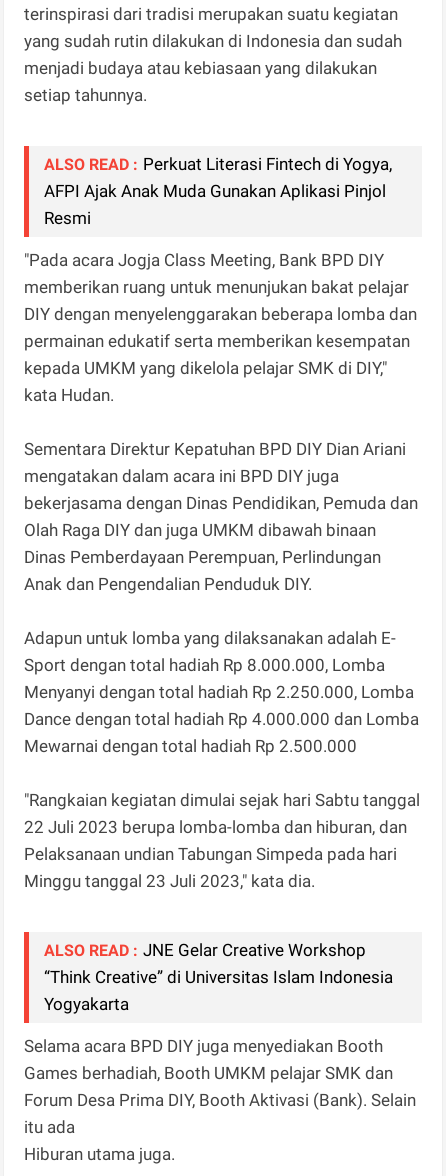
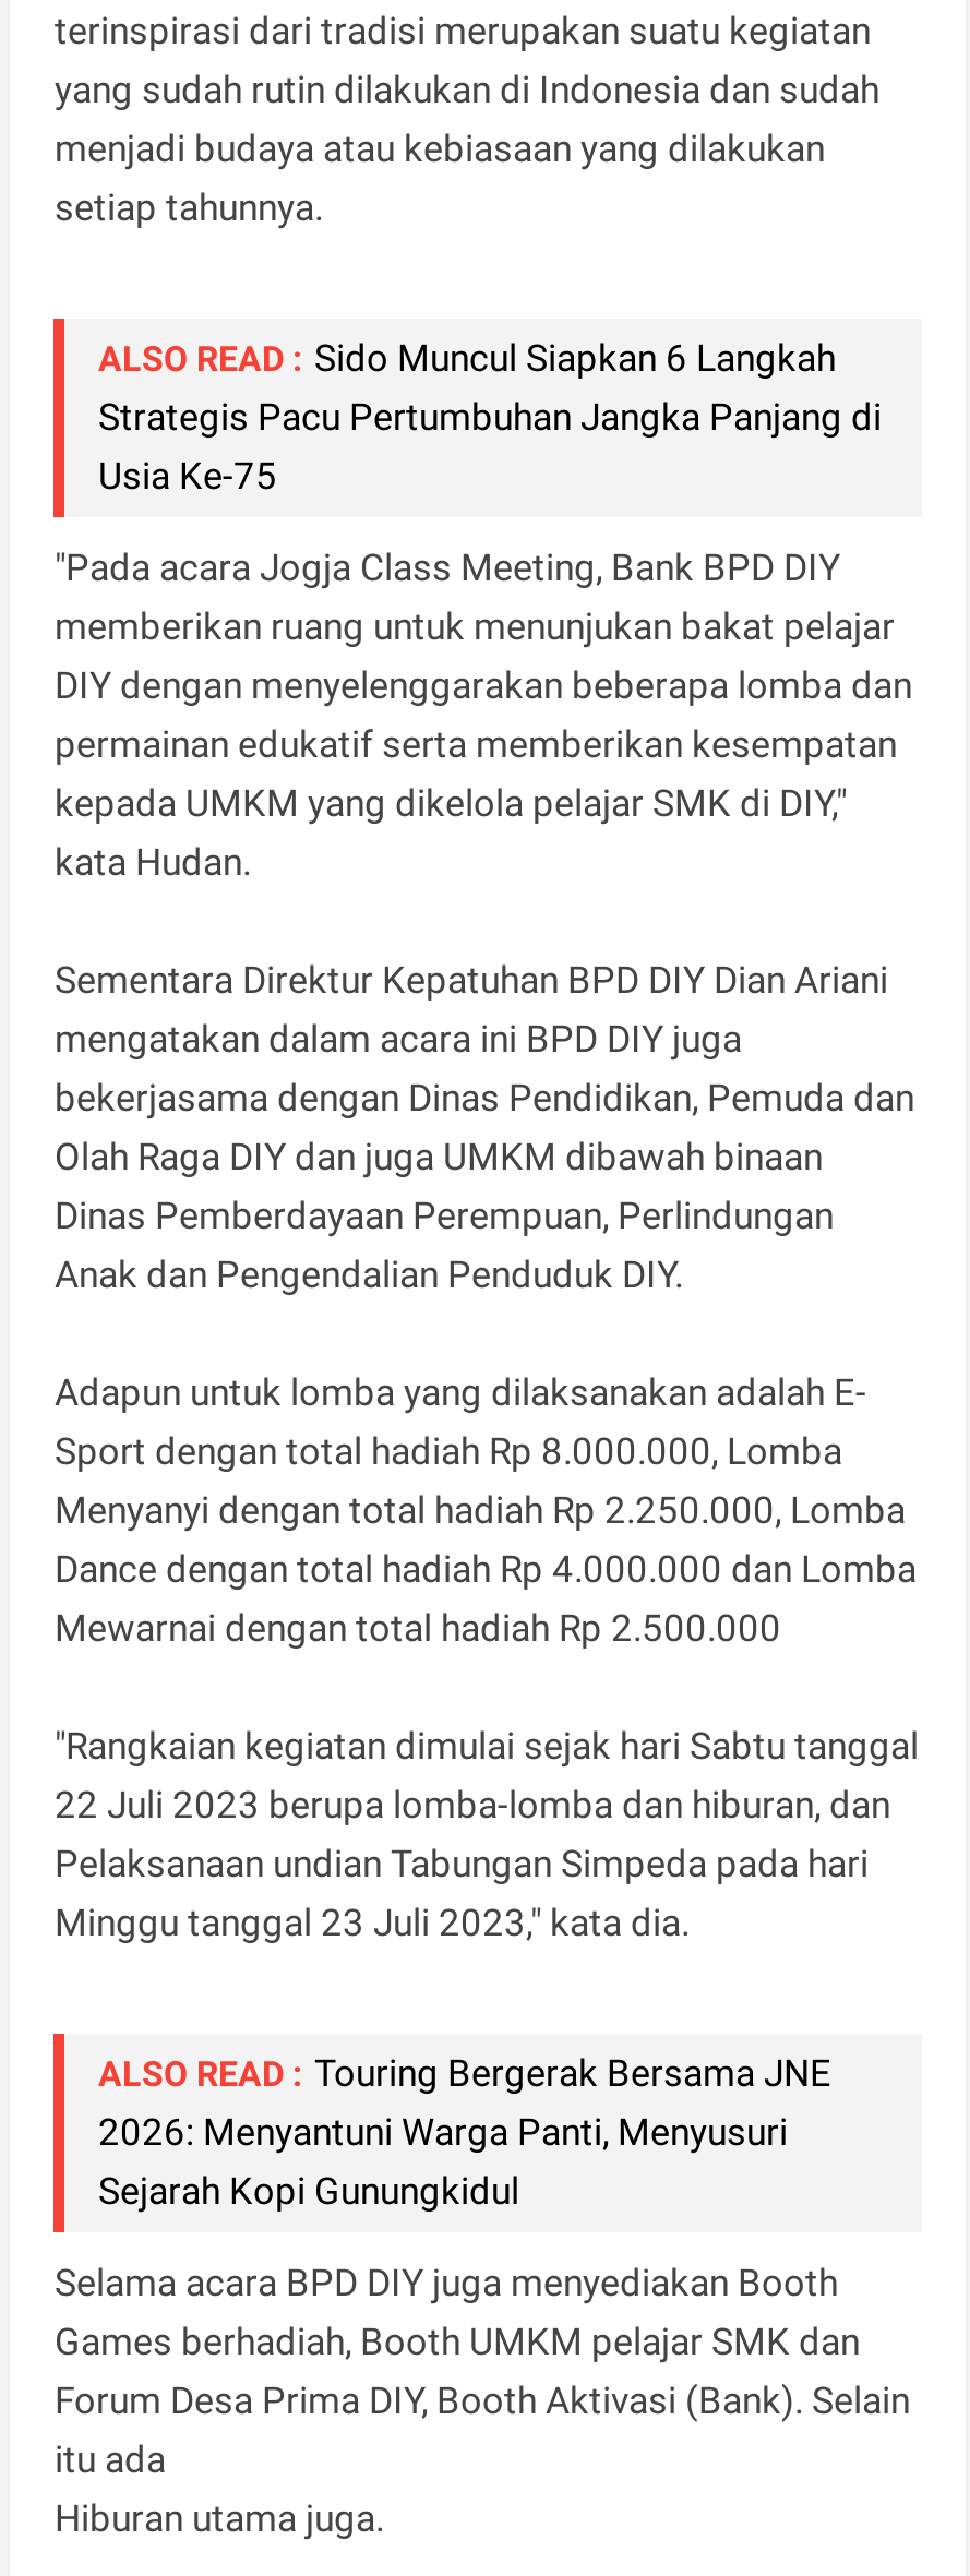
- ALSO READ : Perkuat Literasi Fintech di Yogya,
- AFPI Ajak Anak Muda Gunakan Aplikasi Pinjol
- Resmi
+ ALSO READ : Sido Muncul Siapkan 6 Langkah
+ Strategis Pacu Pertumbuhan Jangka Panjang di
+ Usia Ke-75

- ALSO READ : JNE Gelar Creative Workshop
- “Think Creative” di Universitas Islam Indonesia
- Yogyakarta
+ ALSO READ : Touring Bergerak Bersama JNE
+ 2026: Menyantuni Warga Panti, Menyusuri
+ Sejarah Kopi Gunungkidul
